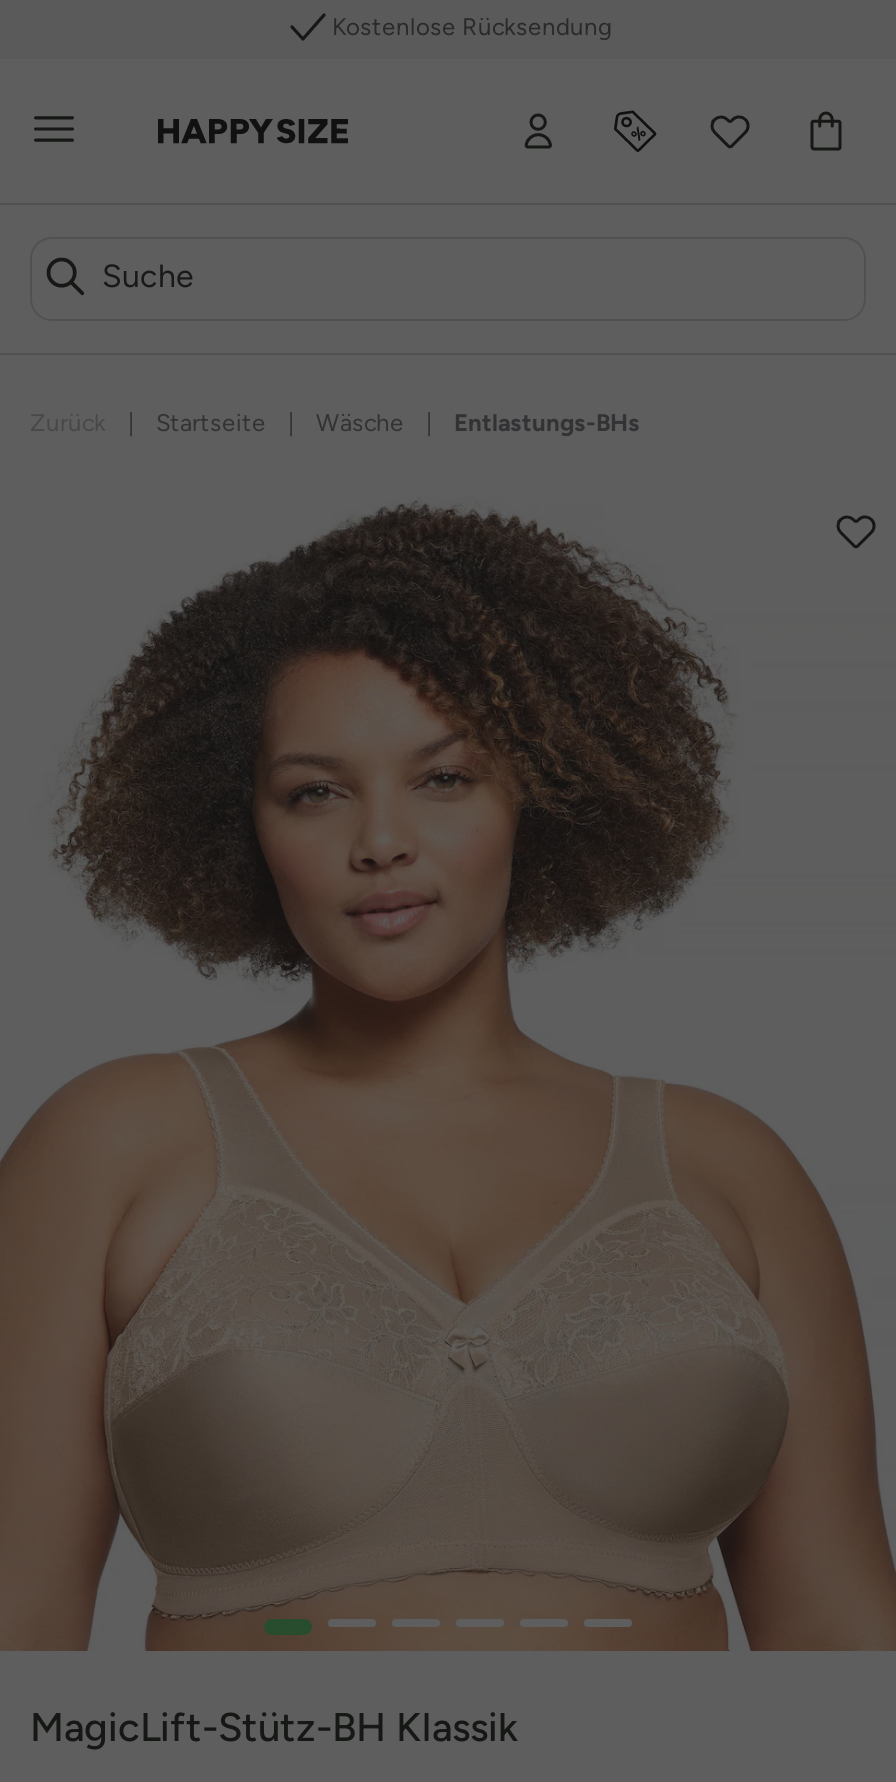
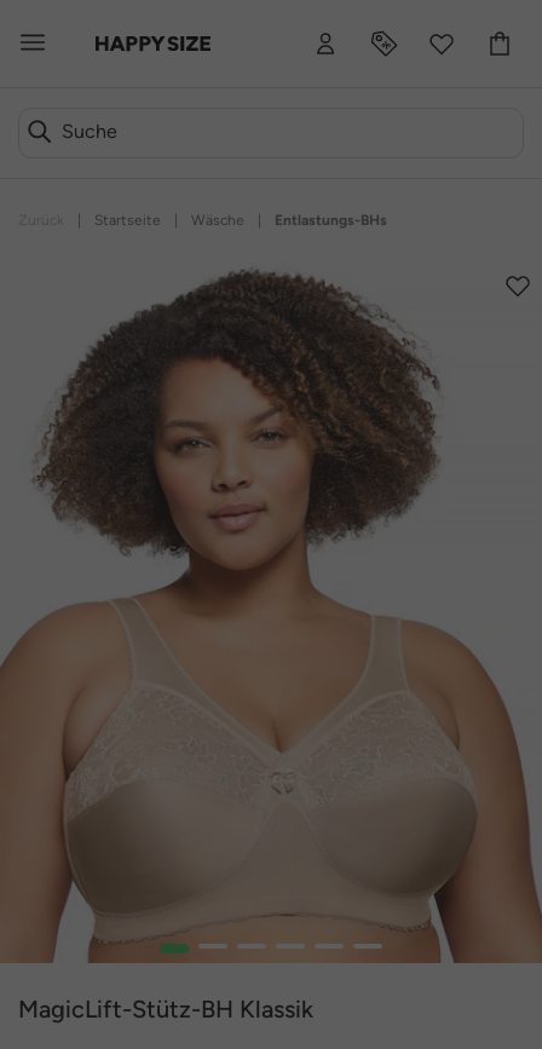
- Kostenlose Rücksendung
